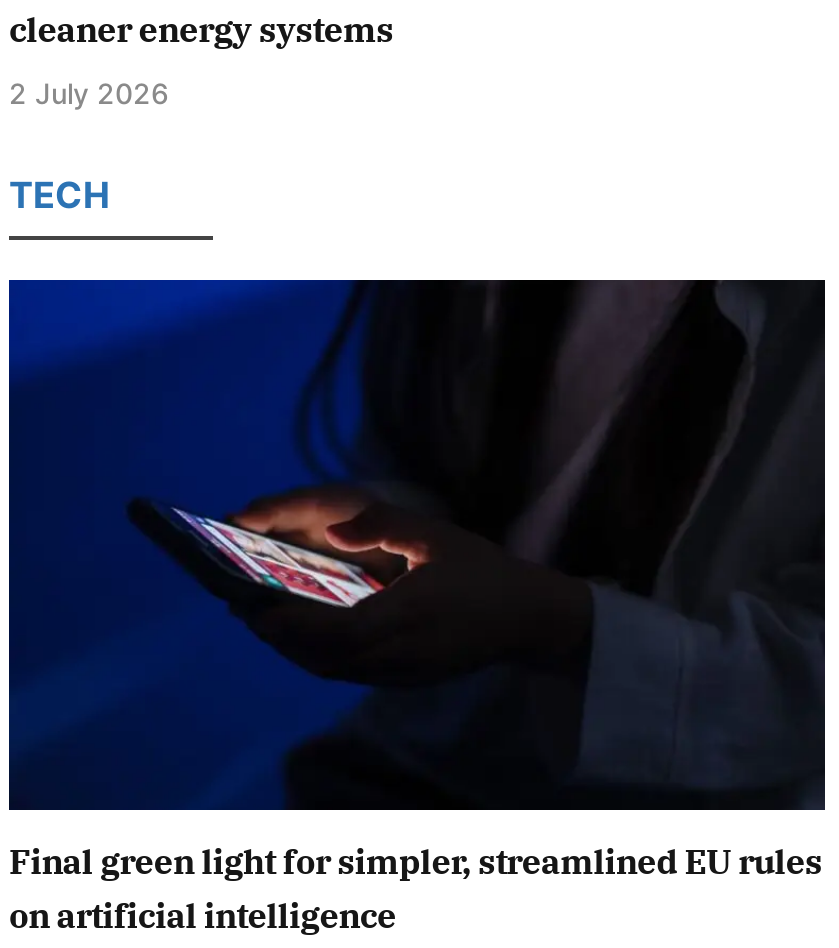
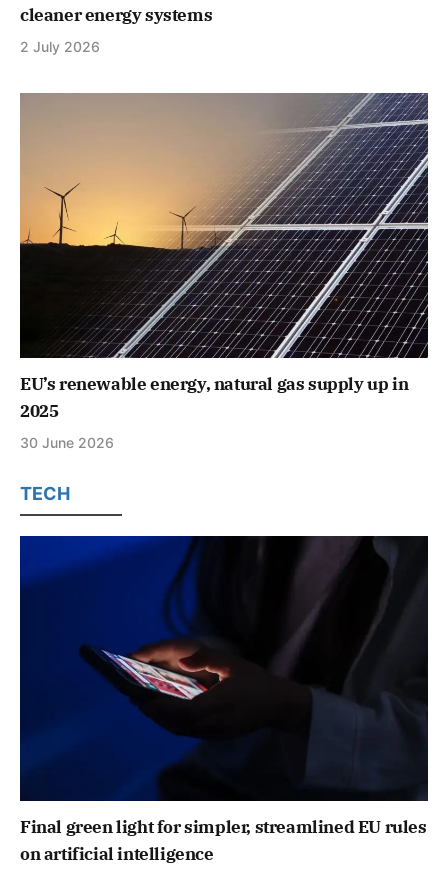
+ [image]
+ EU’s renewable energy, natural gas supply up in
+ 2025
+ 30 June 2026
